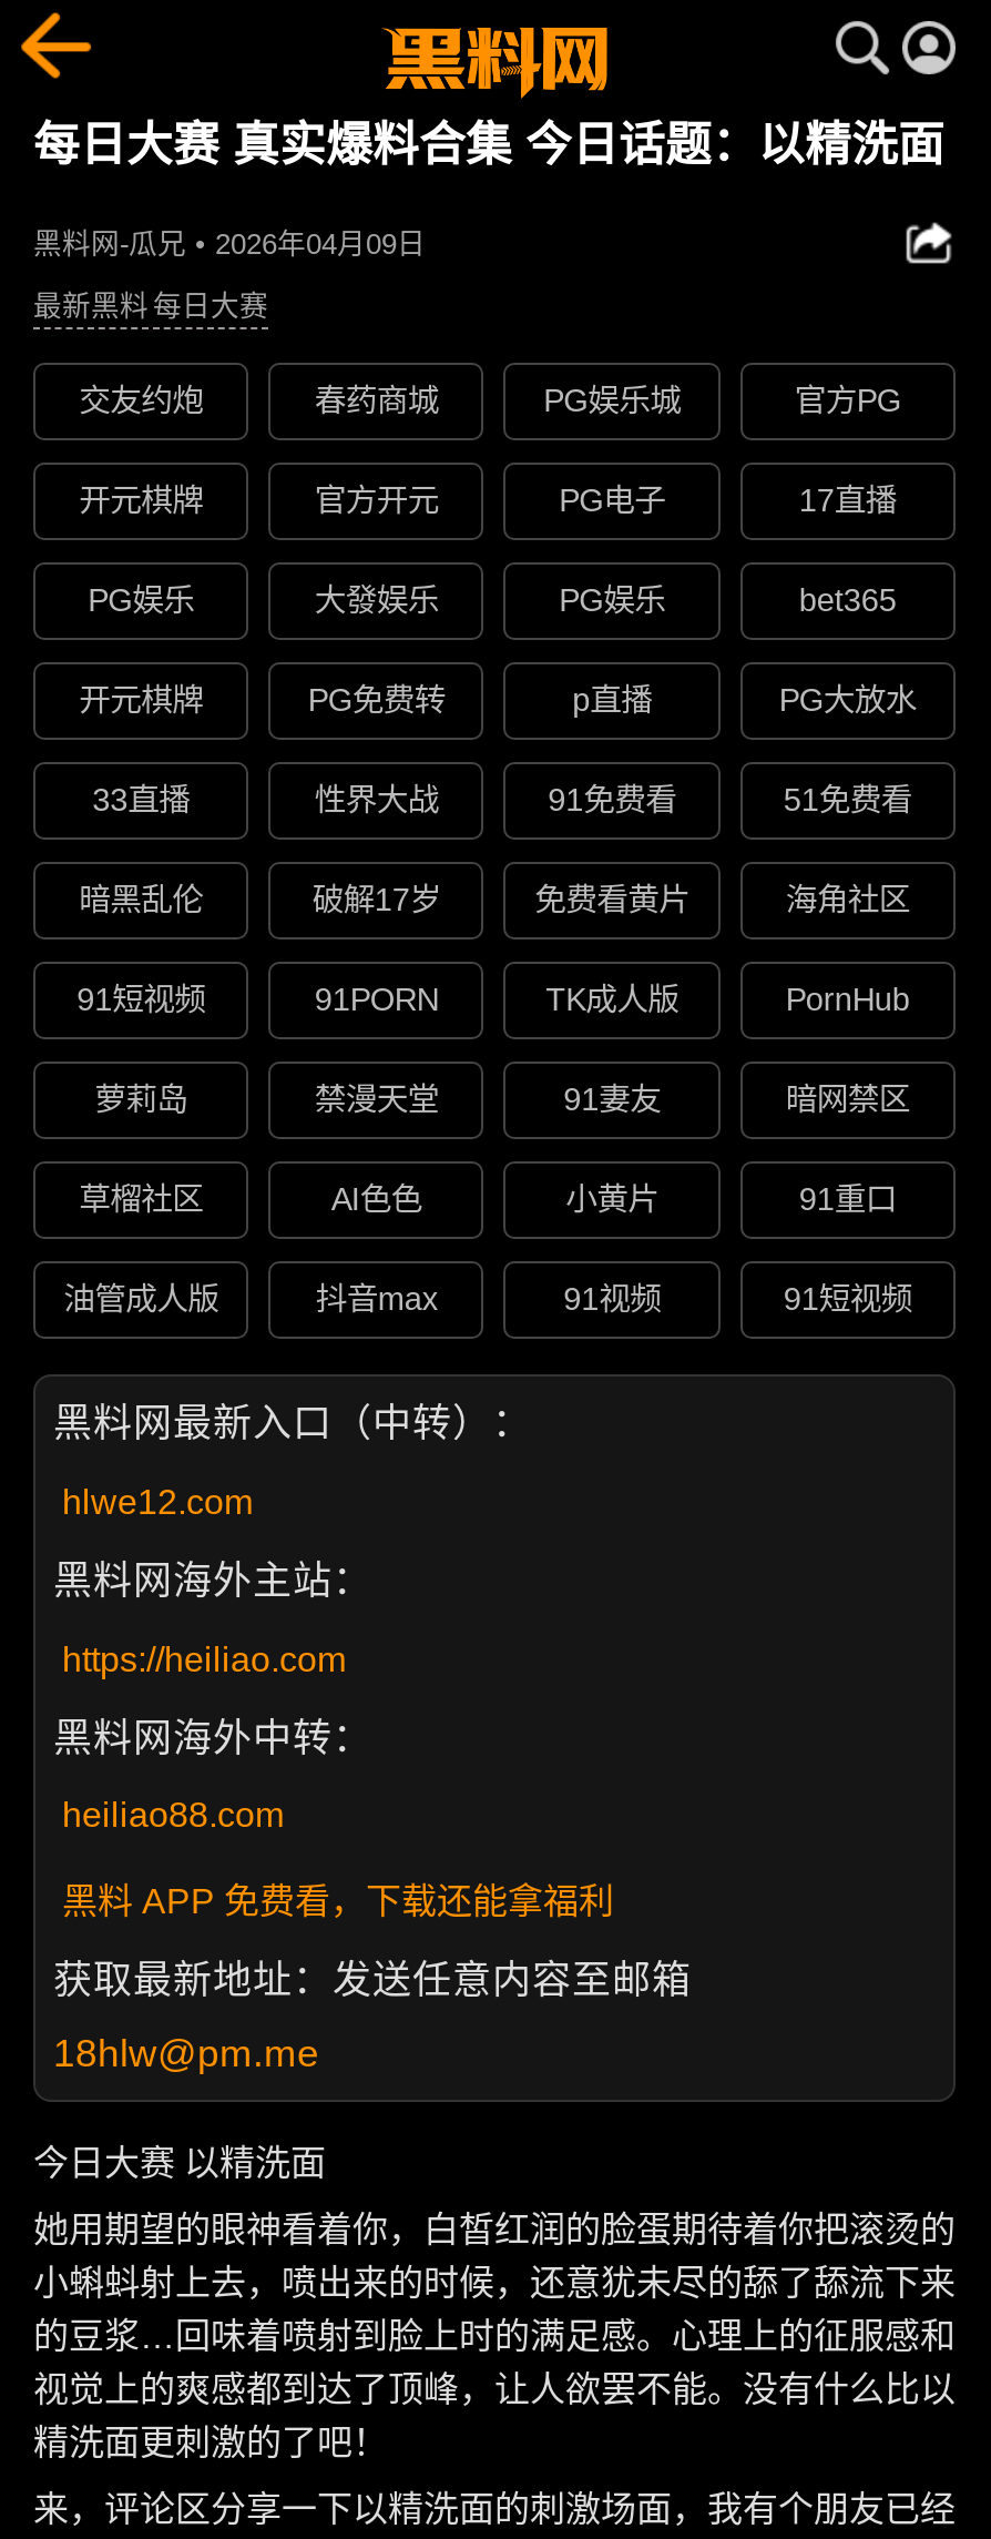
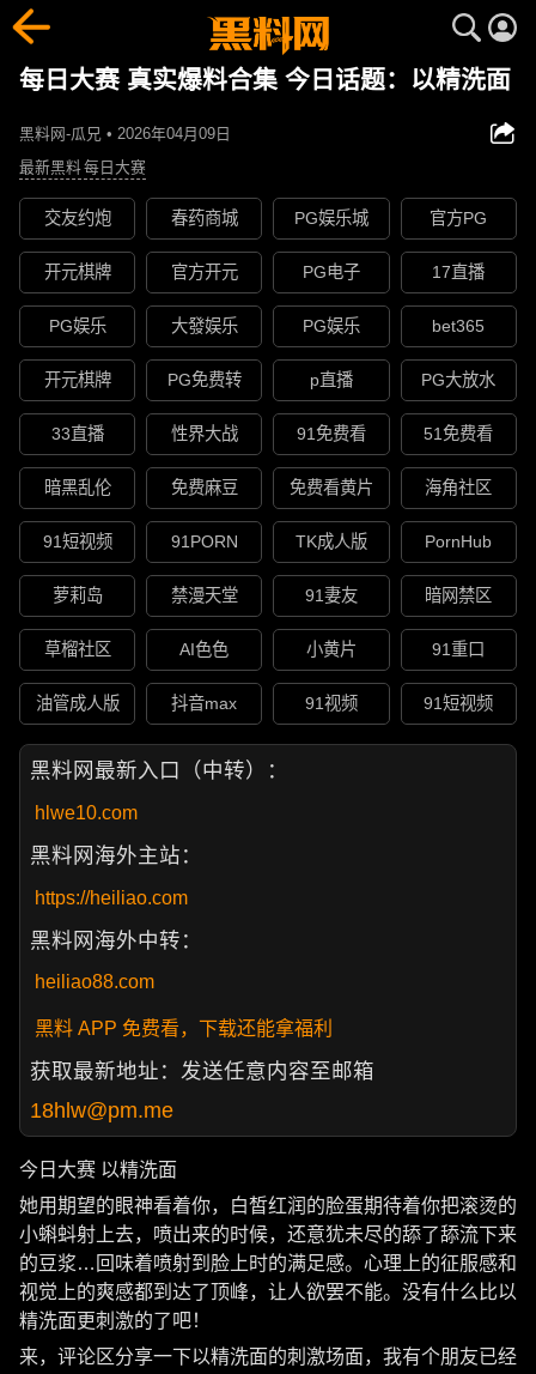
- 破解17岁
+ 免费麻豆

- hlwe12.com
+ hlwe10.com
